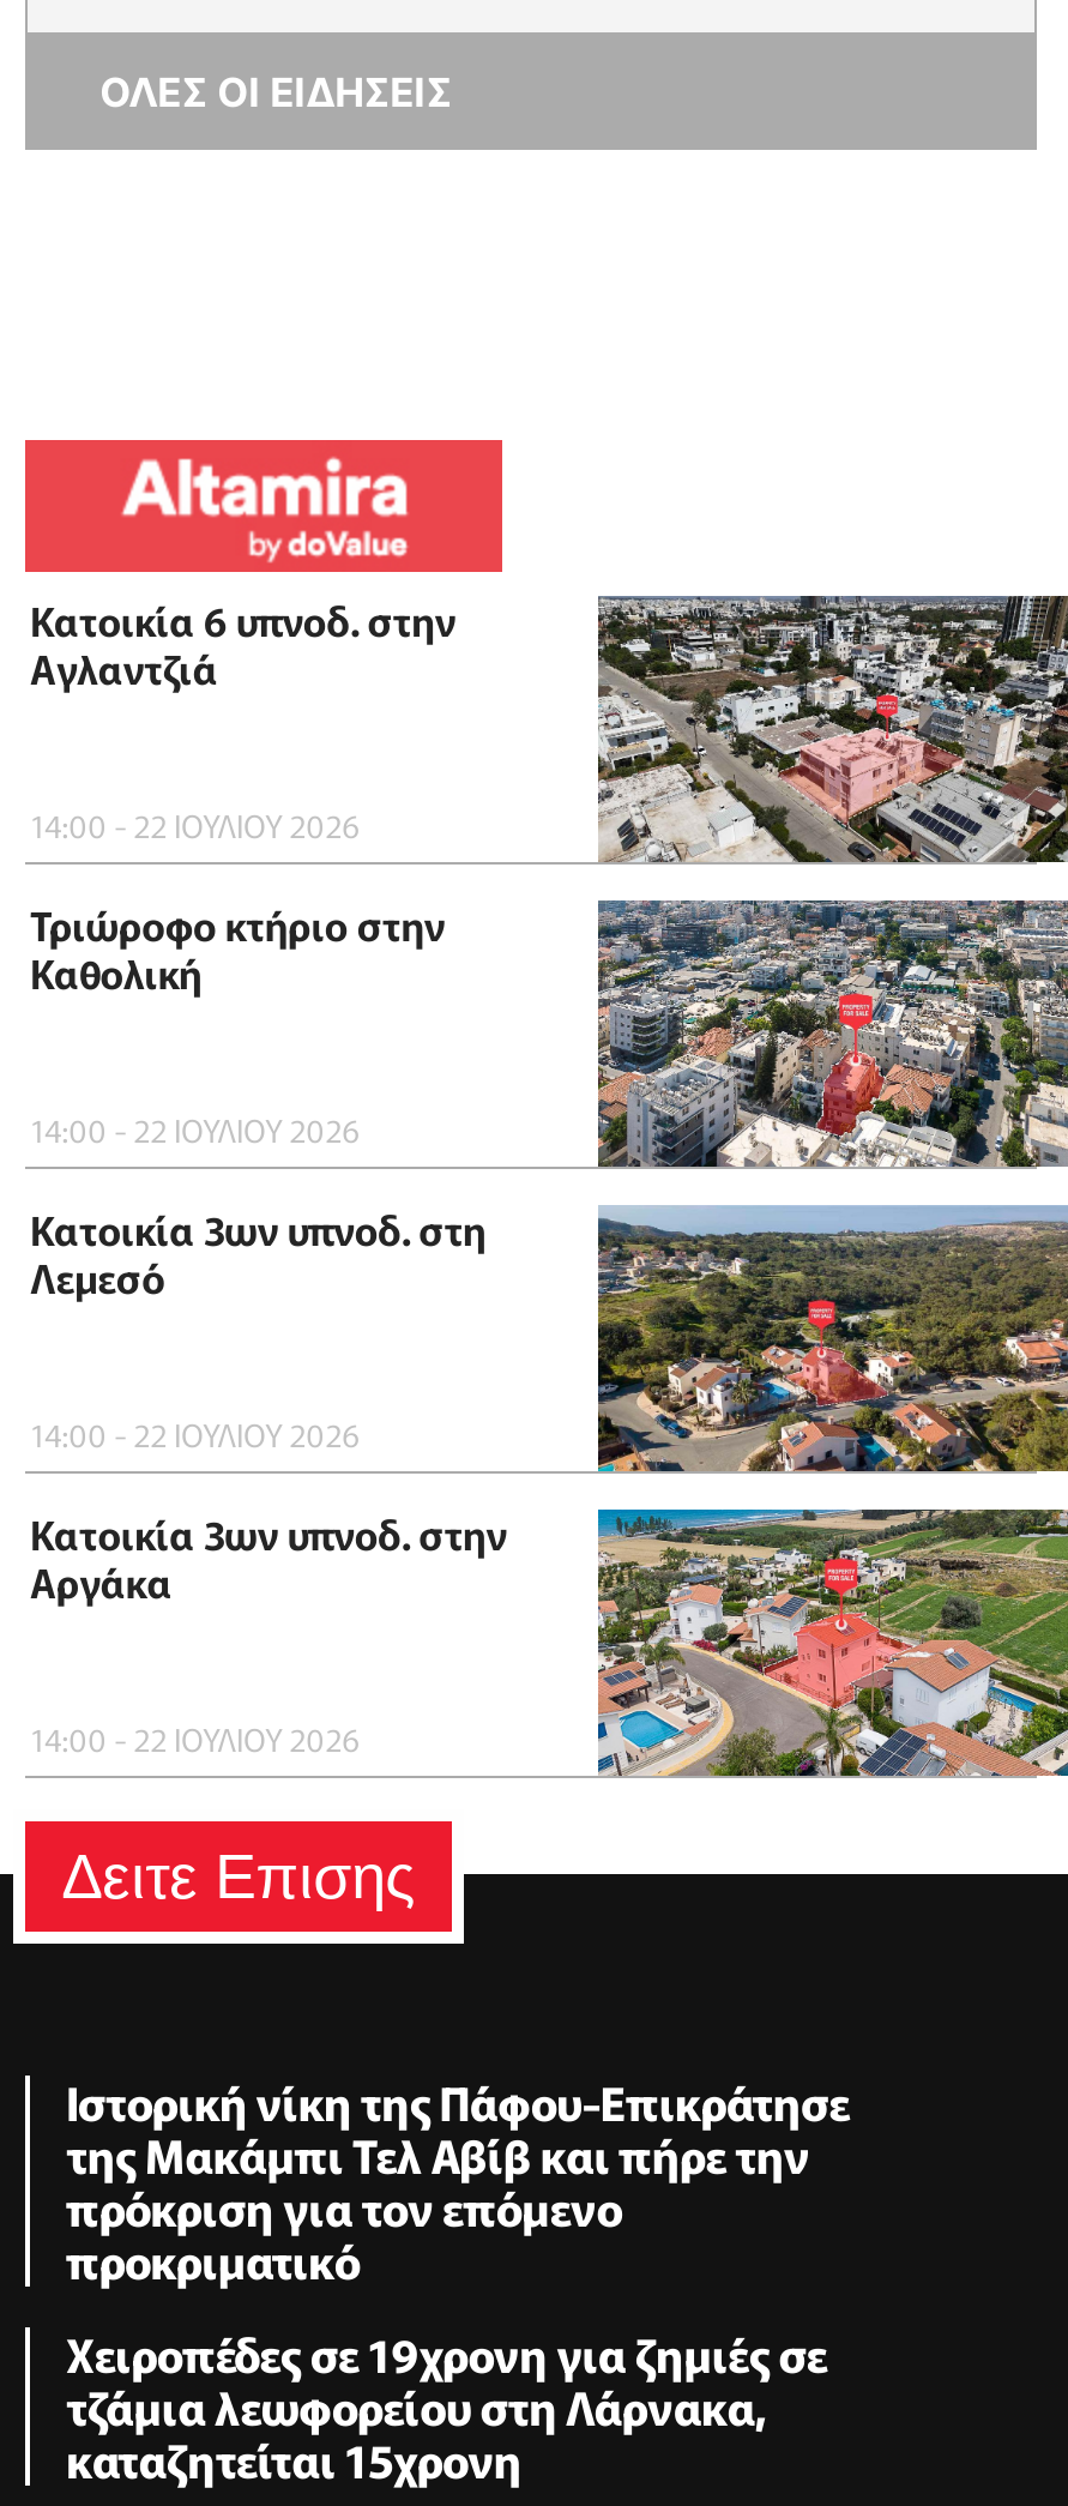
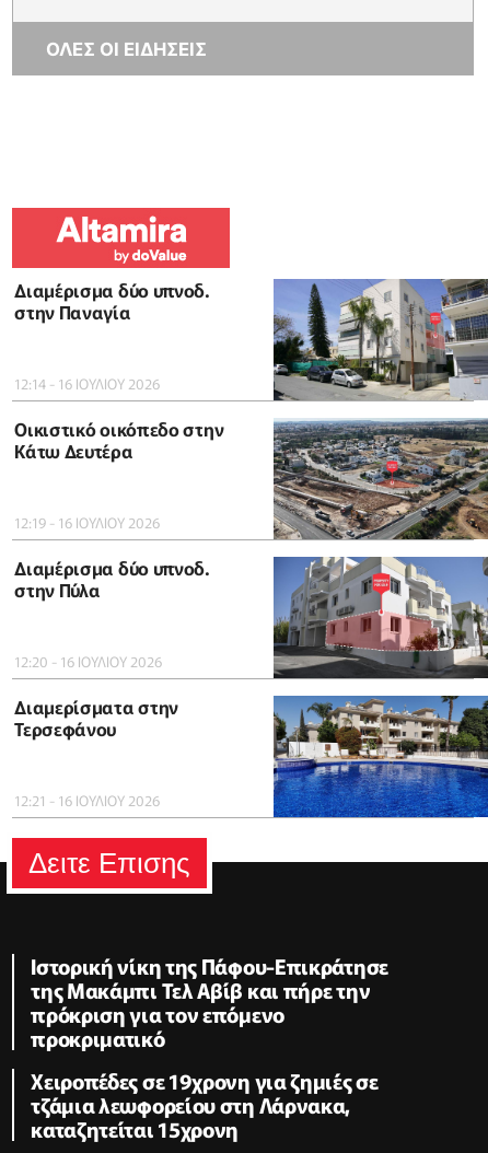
- Κατοικία 6 υπνοδ. στην
- Αγλαντζιά
+ Διαμέρισμα δύο υπνοδ.
+ στην Παναγία

- [image]
+ [image]

- 14:00 - 22 ΙΟΥΛΙΟΥ 2026
+ 12:14 - 16 ΙΟΥΛΙΟΥ 2026

- Τριώροφο κτήριο στην
- Καθολική
+ Οικιστικό οικόπεδο στην
+ Κάτω Δευτέρα

- [image]
+ [image]

- 14:00 - 22 ΙΟΥΛΙΟΥ 2026
+ 12:19 - 16 ΙΟΥΛΙΟΥ 2026

- Κατοικία 3ων υπνοδ. στη
- Λεμεσό
+ Διαμέρισμα δύο υπνοδ.
+ στην Πύλα

- [image]
+ [image]

- 14:00 - 22 ΙΟΥΛΙΟΥ 2026
+ 12:20 - 16 ΙΟΥΛΙΟΥ 2026

- Κατοικία 3ων υπνοδ. στην
- Αργάκα
+ Διαμερίσματα στην
+ Τερσεφάνου

- [image]
+ [image]

- 14:00 - 22 ΙΟΥΛΙΟΥ 2026
+ 12:21 - 16 ΙΟΥΛΙΟΥ 2026
